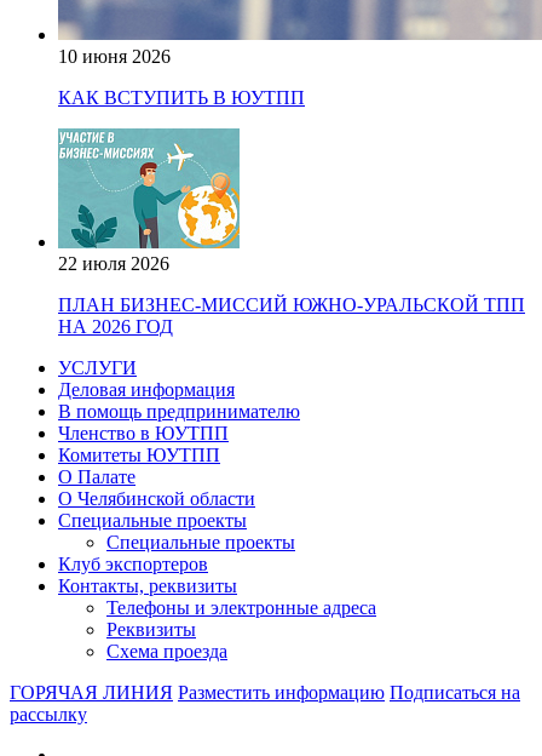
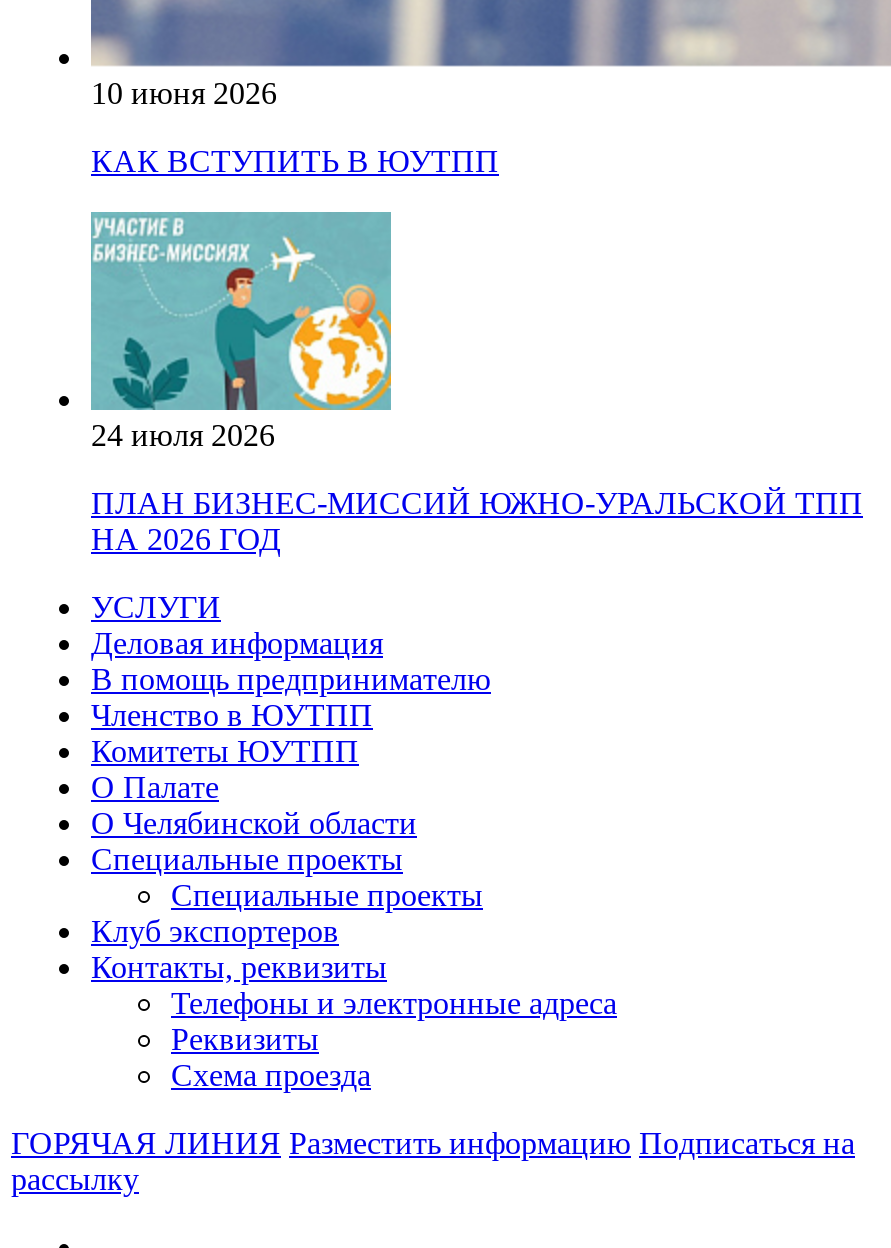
- 22 июля 2026
+ 24 июля 2026
